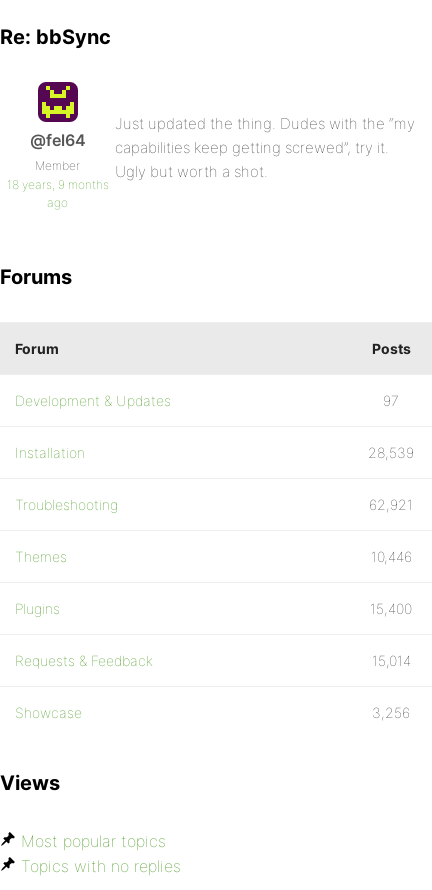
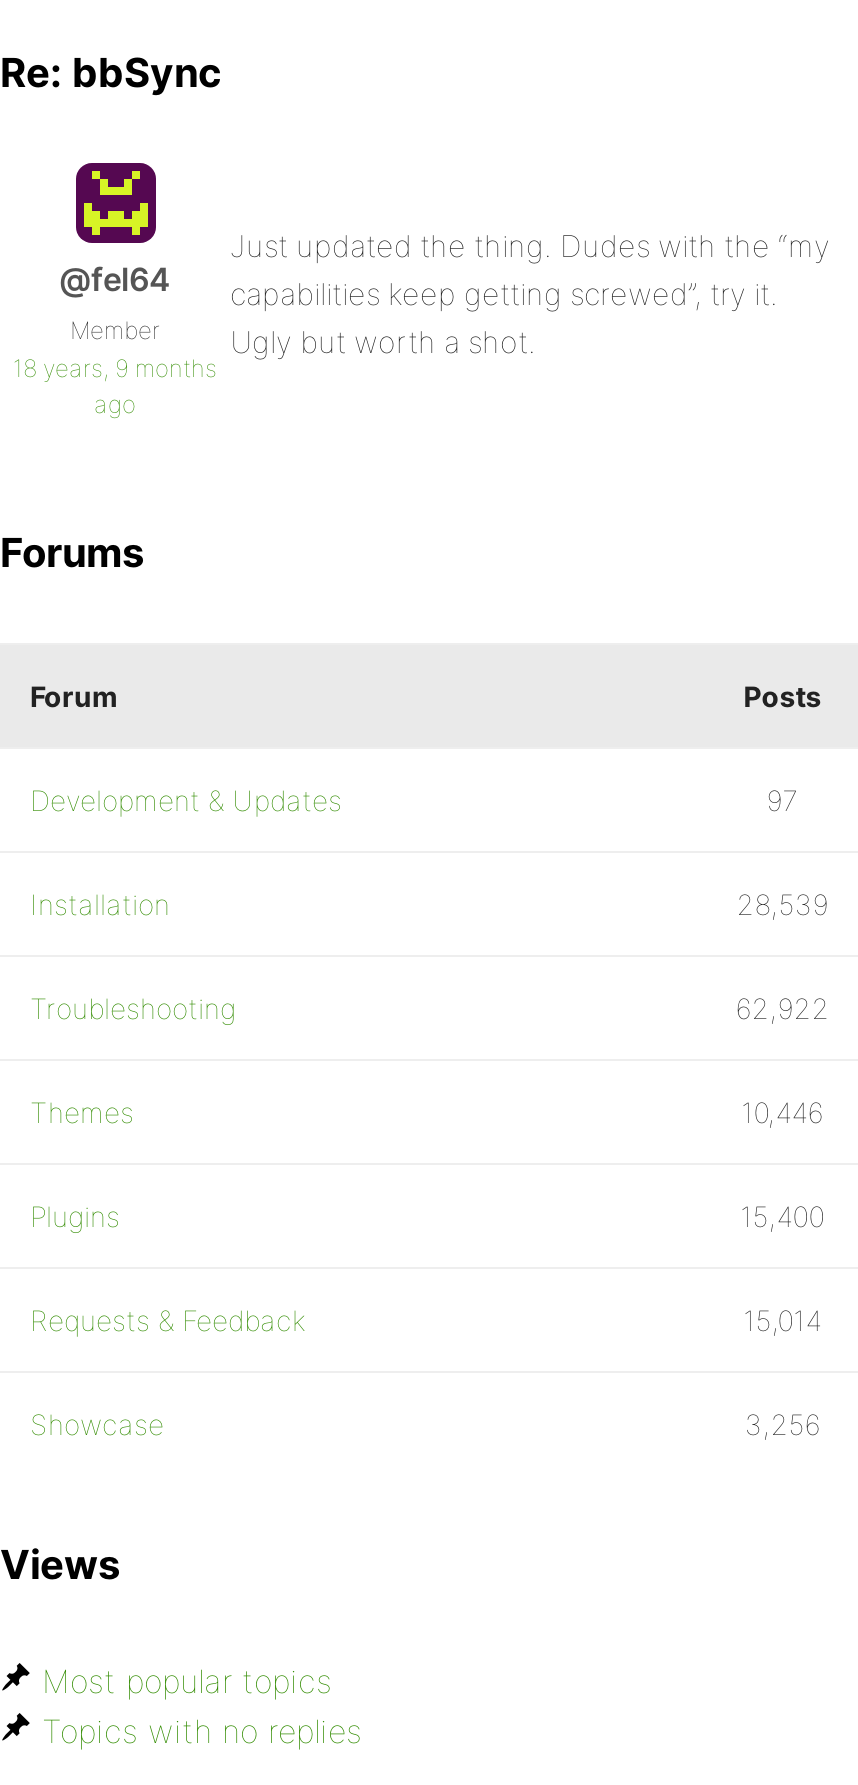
- 62,921
+ 62,922
